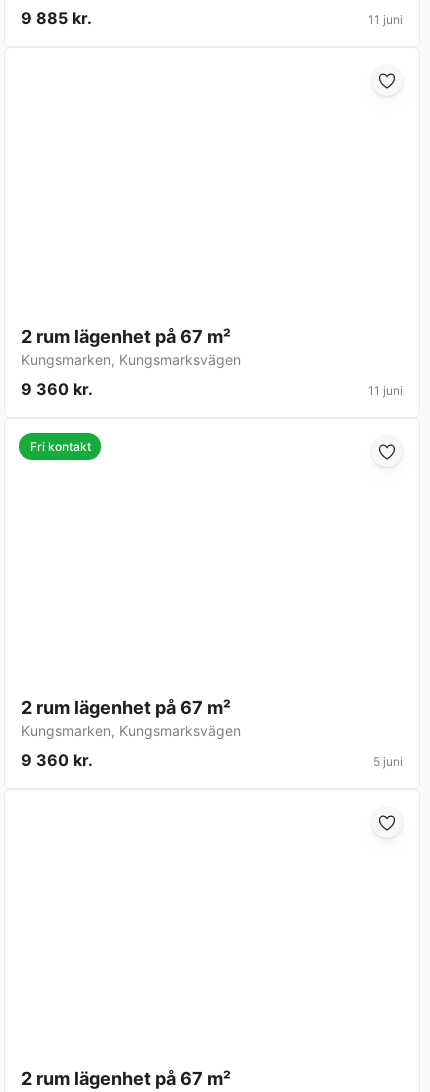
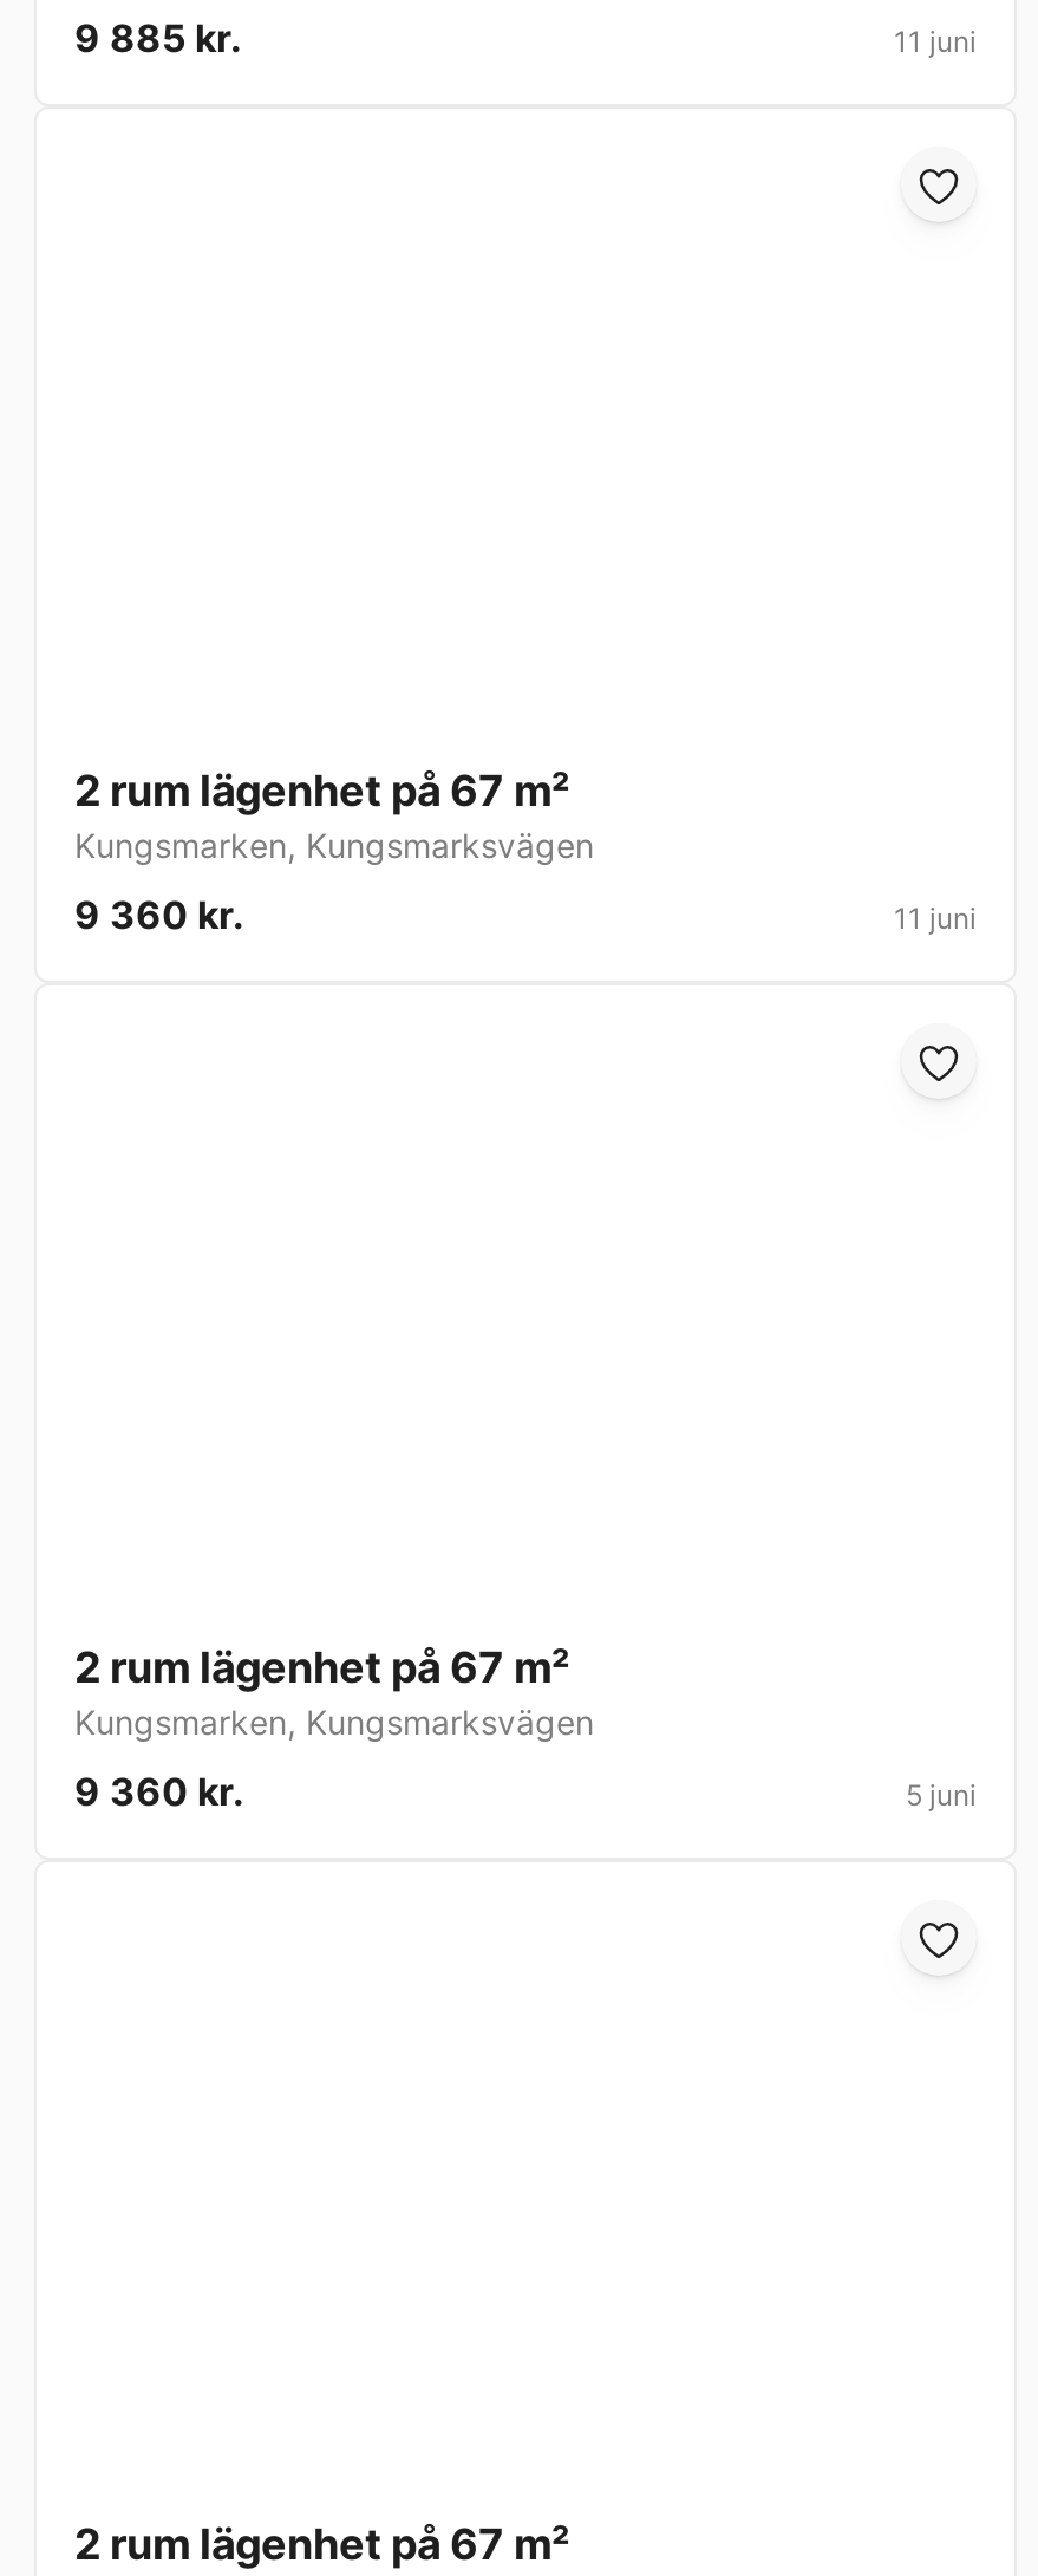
- Fri kontakt
